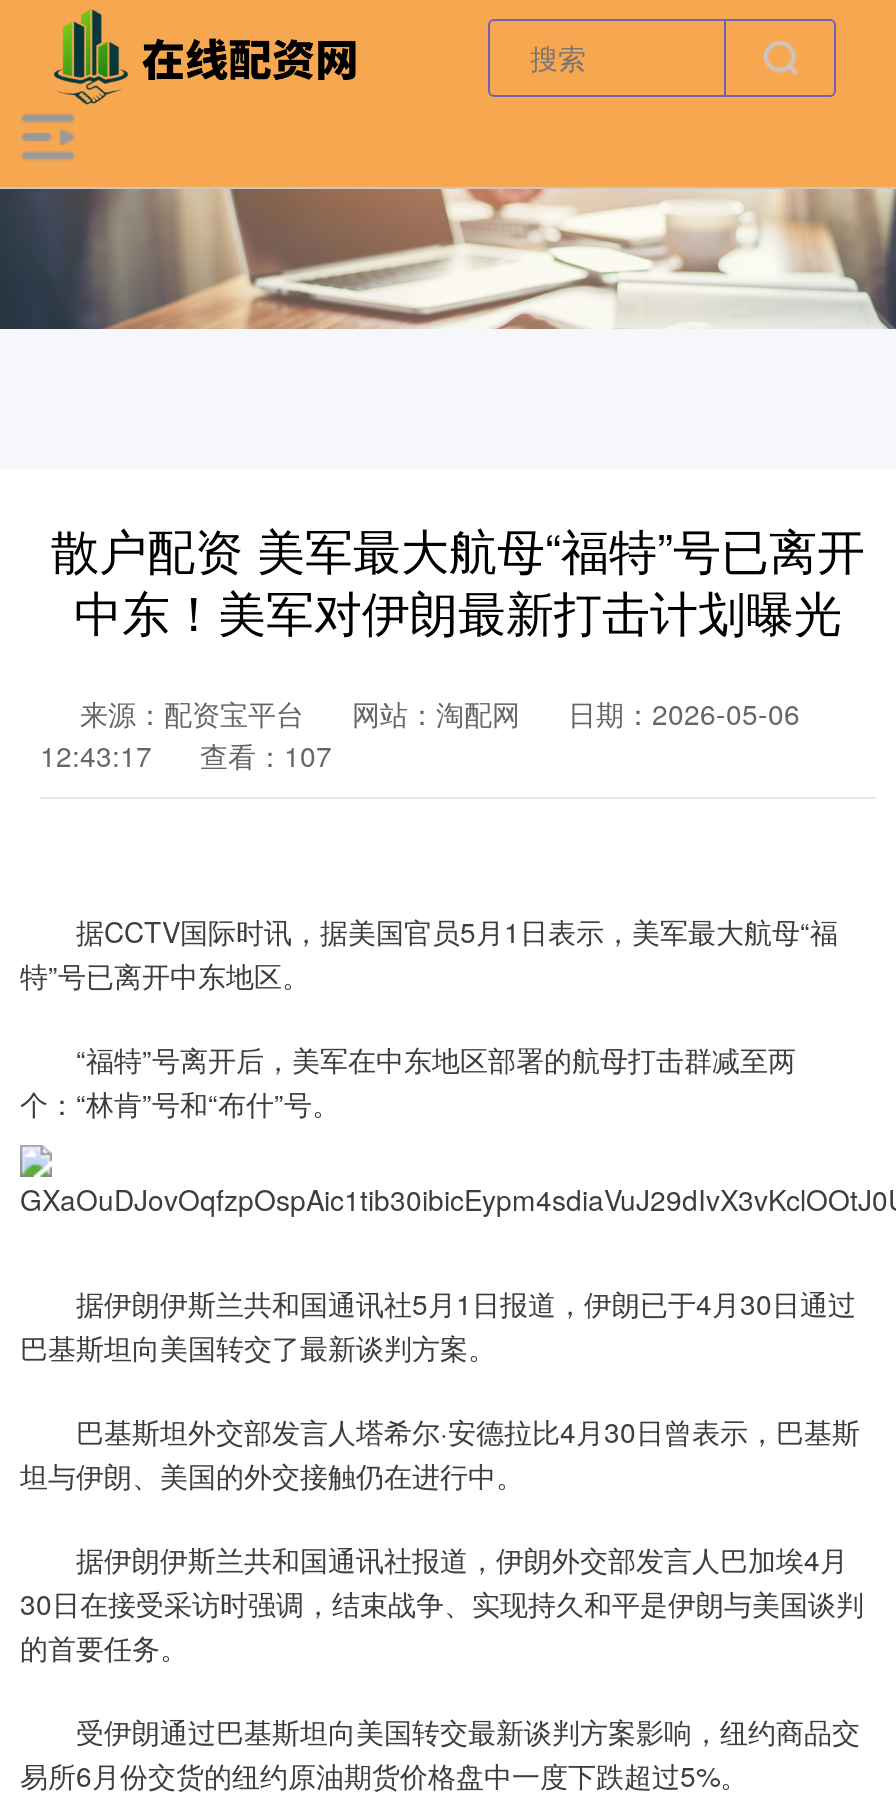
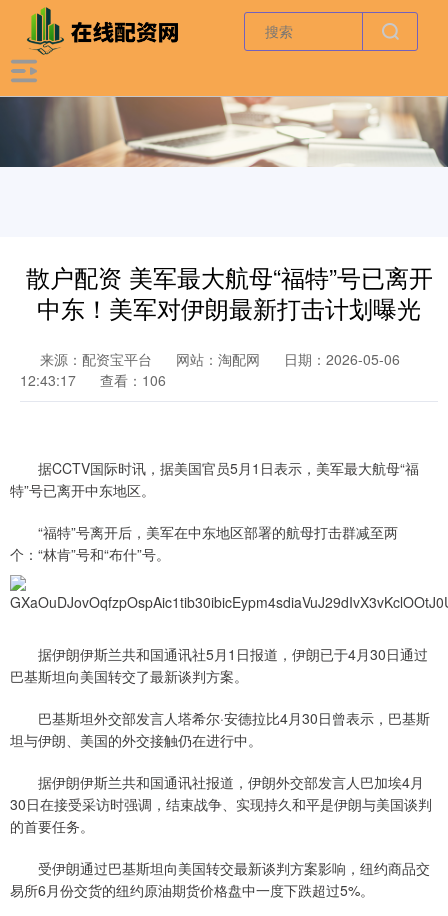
- 12:43:17 查看：107
+ 12:43:17 查看：106
